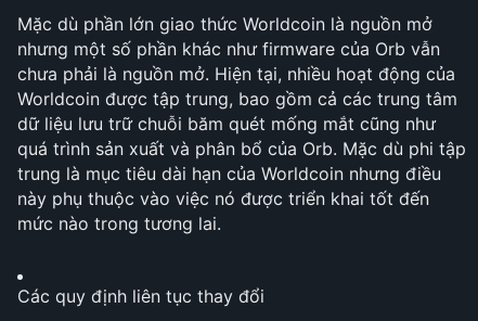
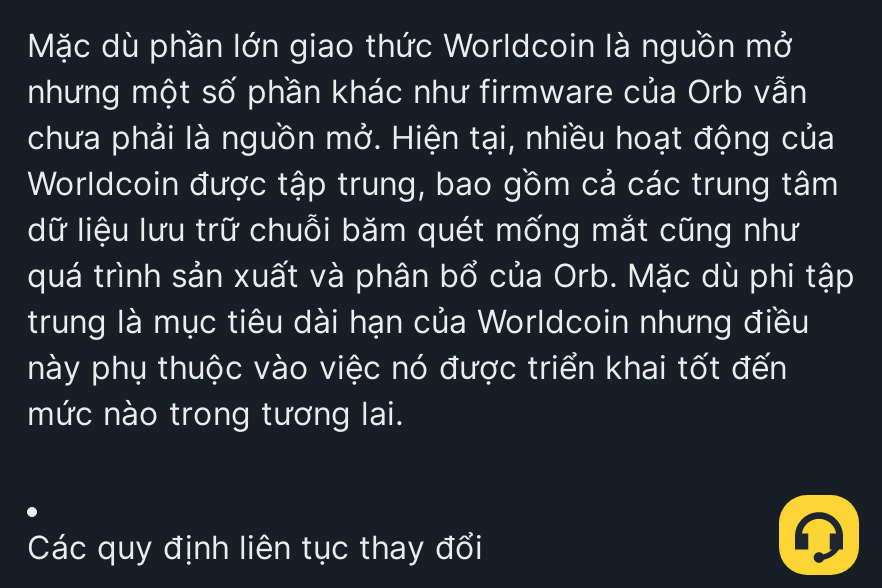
+ [image]
